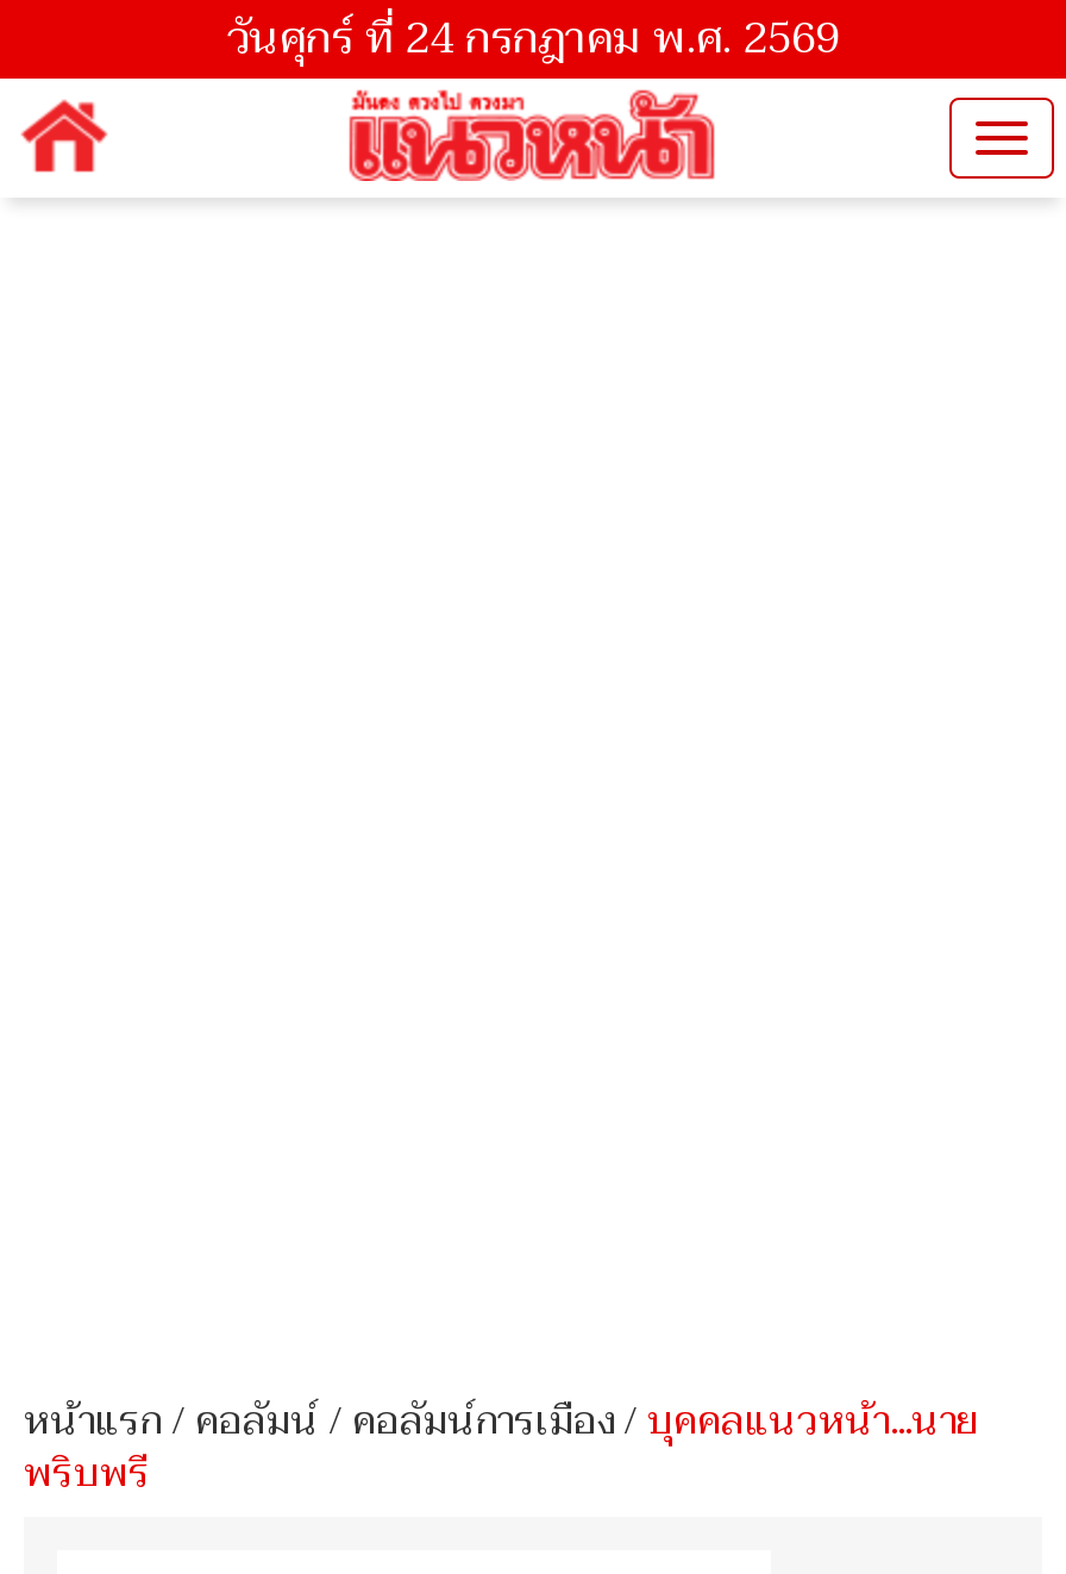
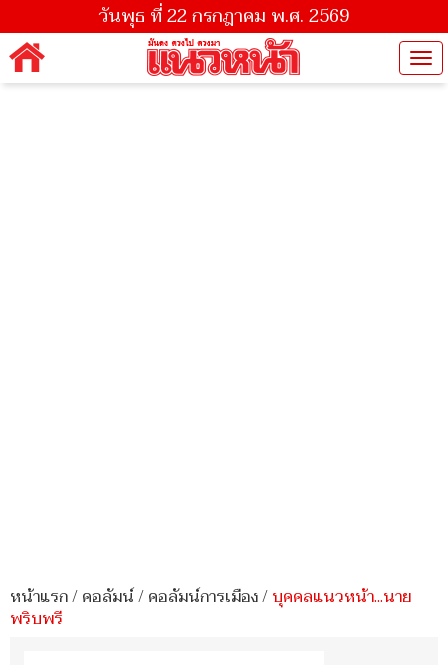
- วันศุกร์ ที่ 24 กรกฎาคม พ.ศ. 2569
+ วันพุธ ที่ 22 กรกฎาคม พ.ศ. 2569
